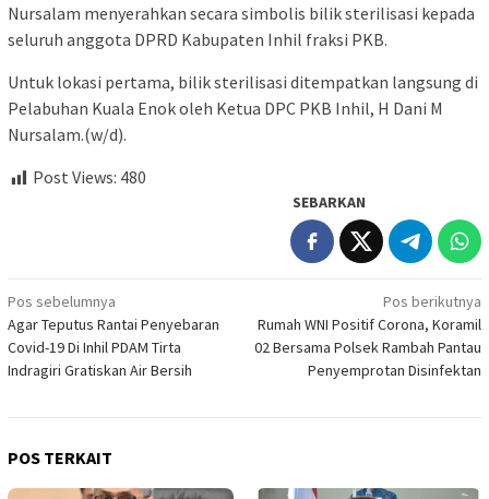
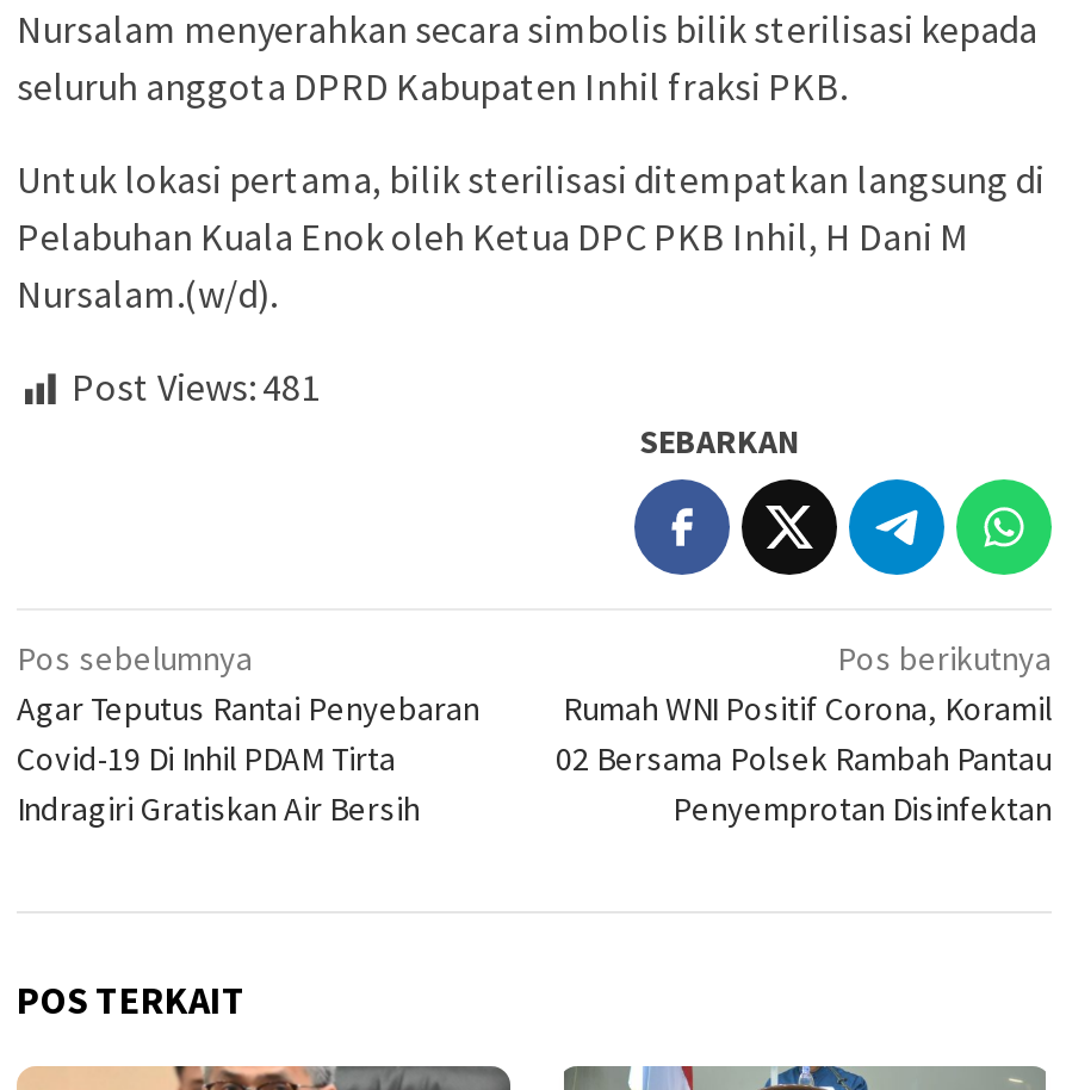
- Post Views: 480
+ Post Views: 481
